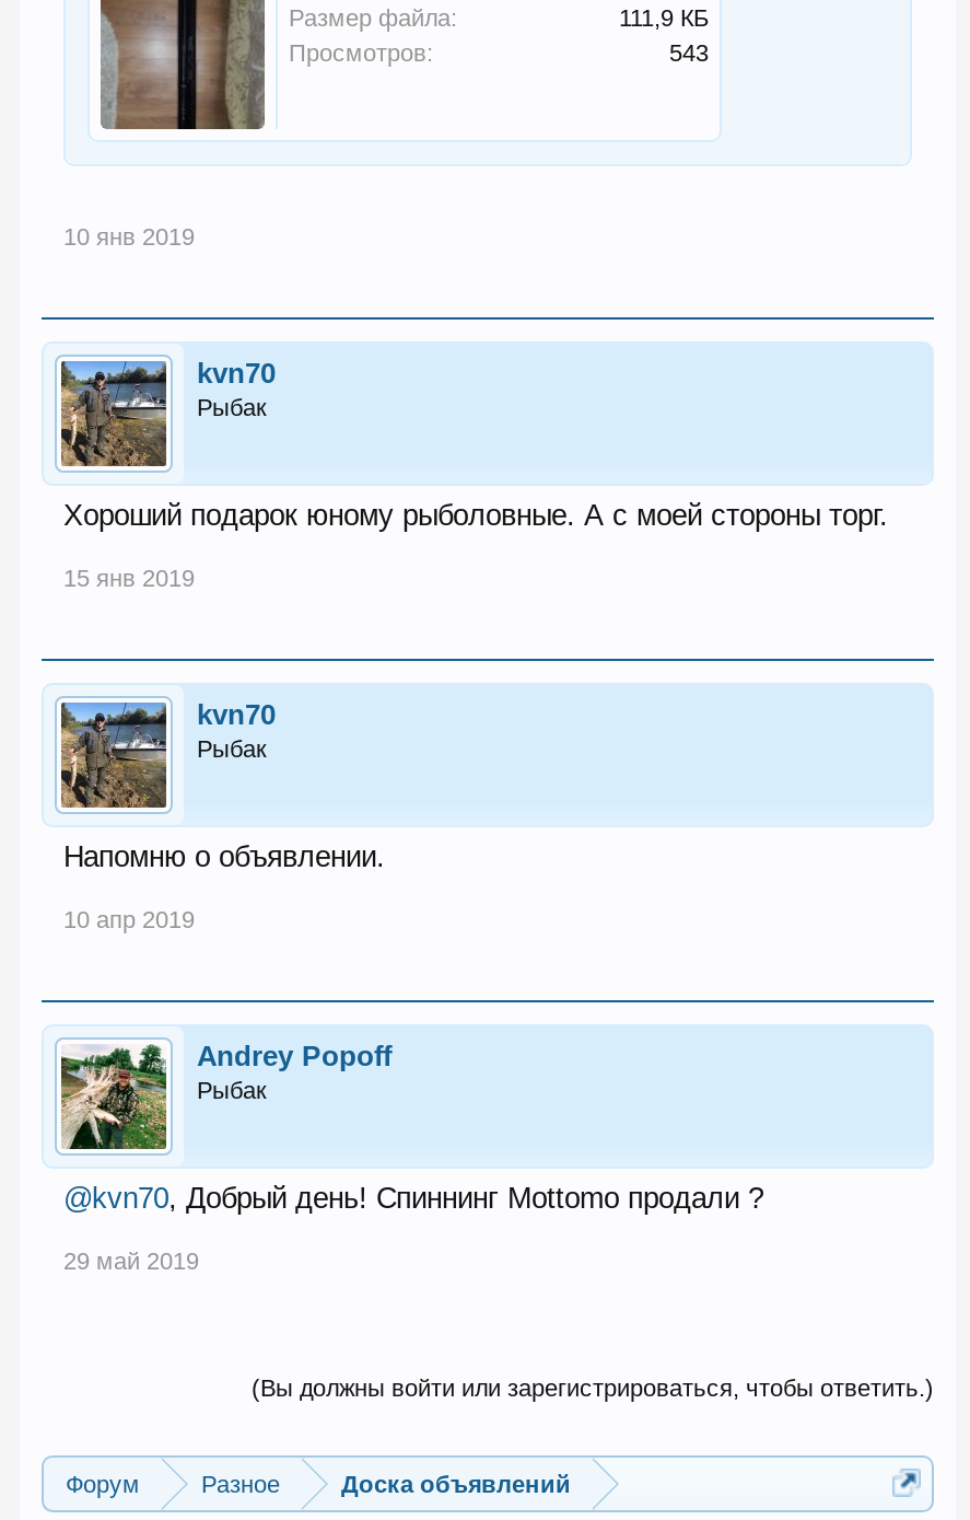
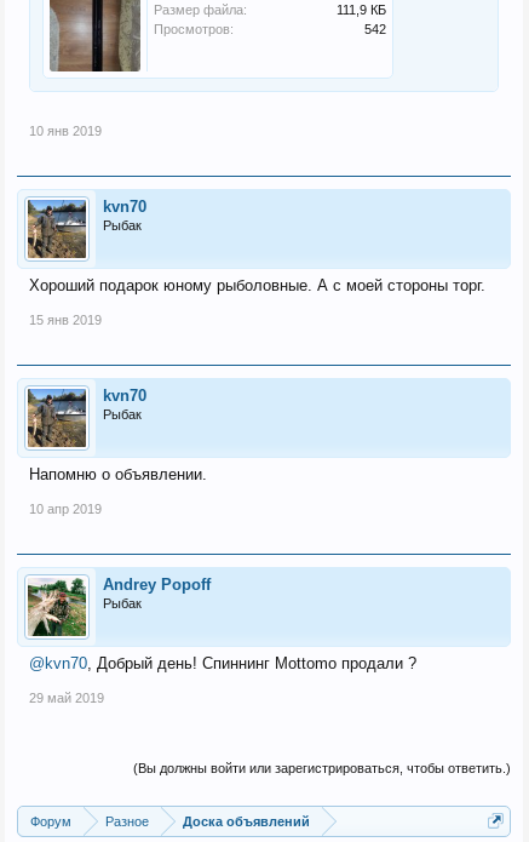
- 543
+ 542
